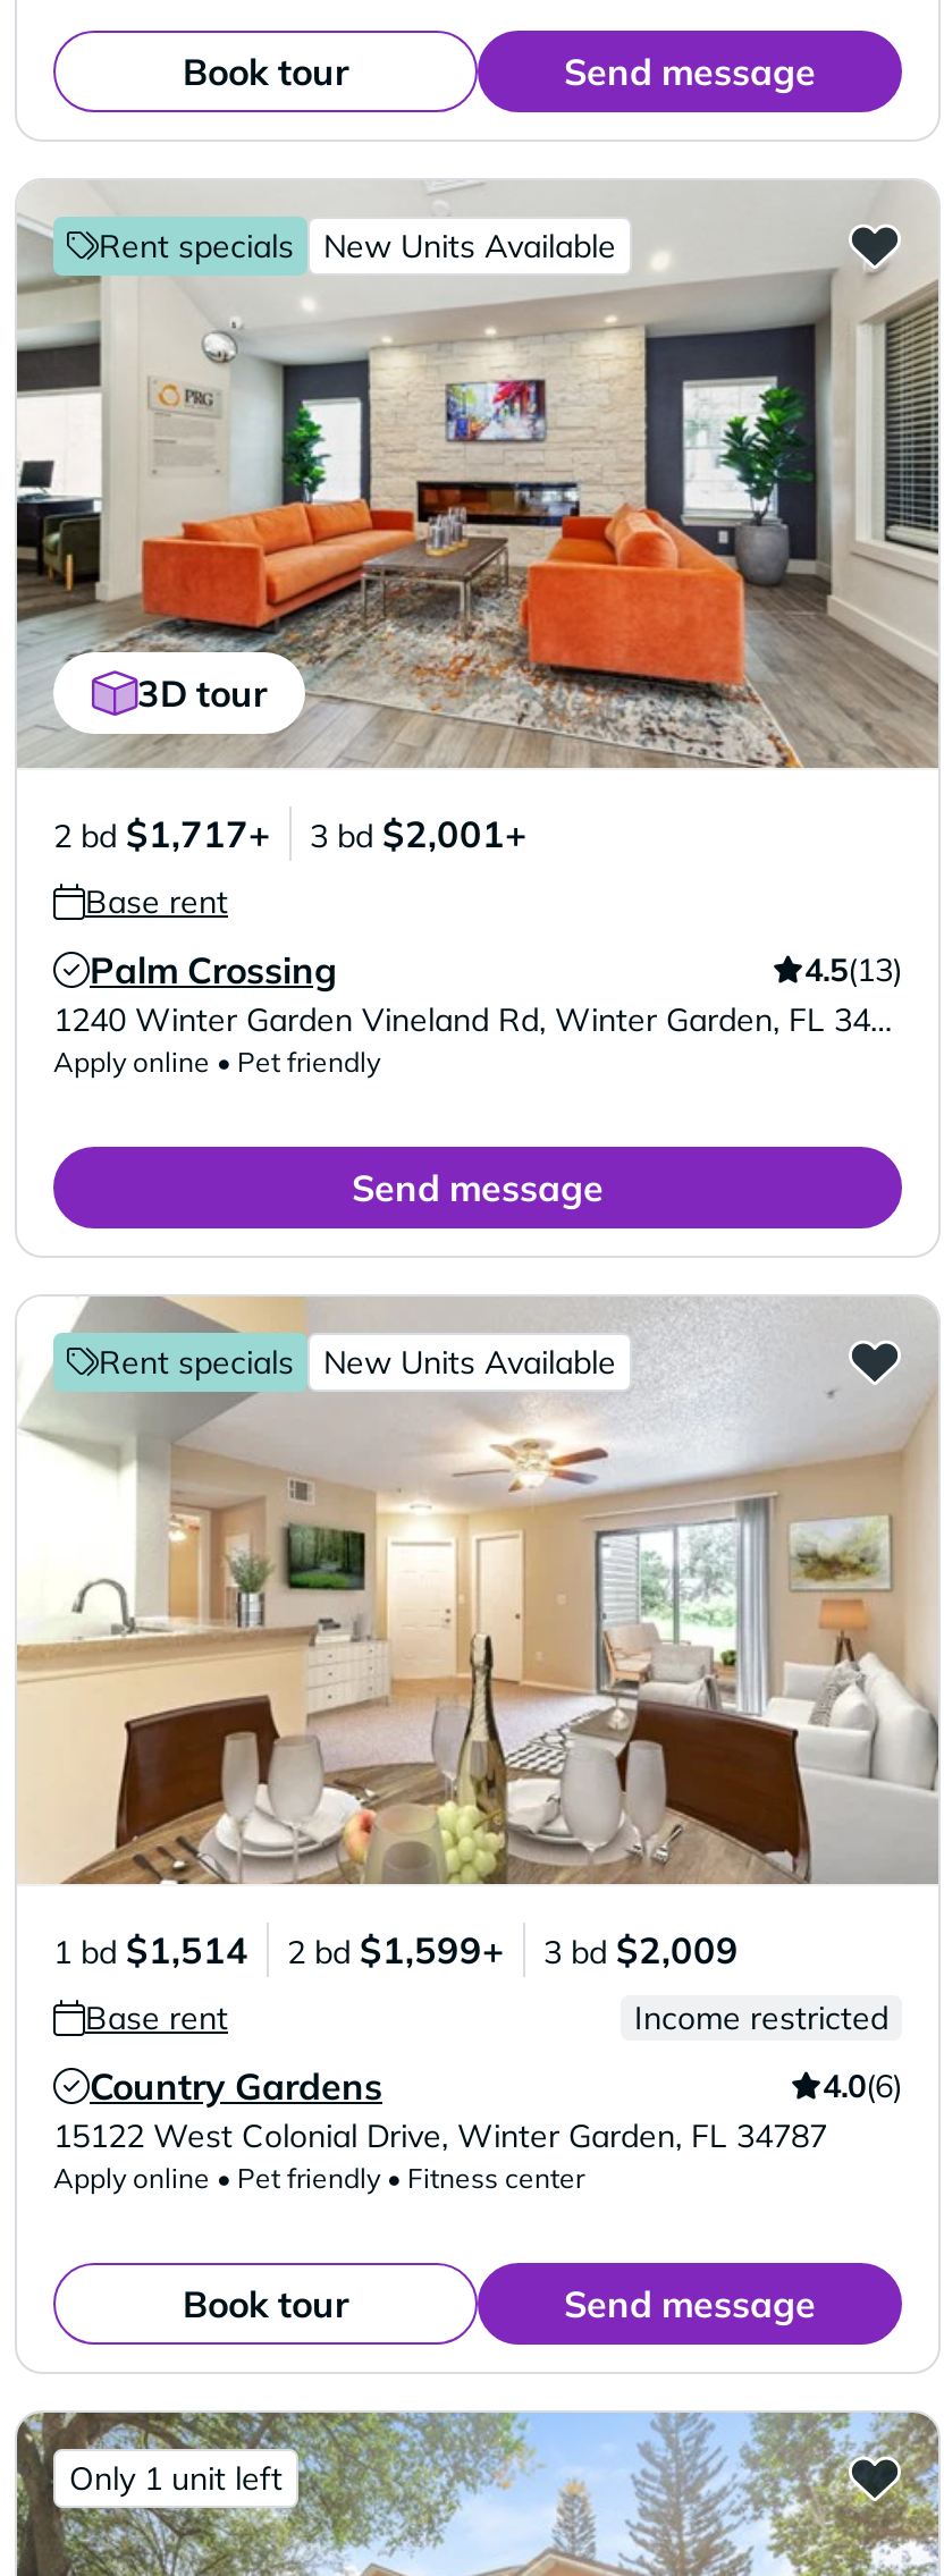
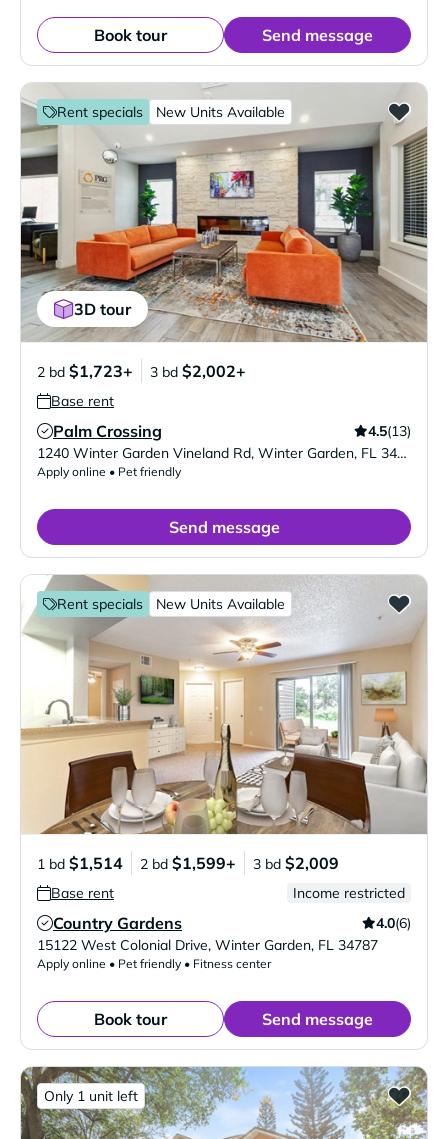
- 2 bd $1,717+
+ 2 bd $1,723+

- 3 bd $2,001+
+ 3 bd $2,002+
